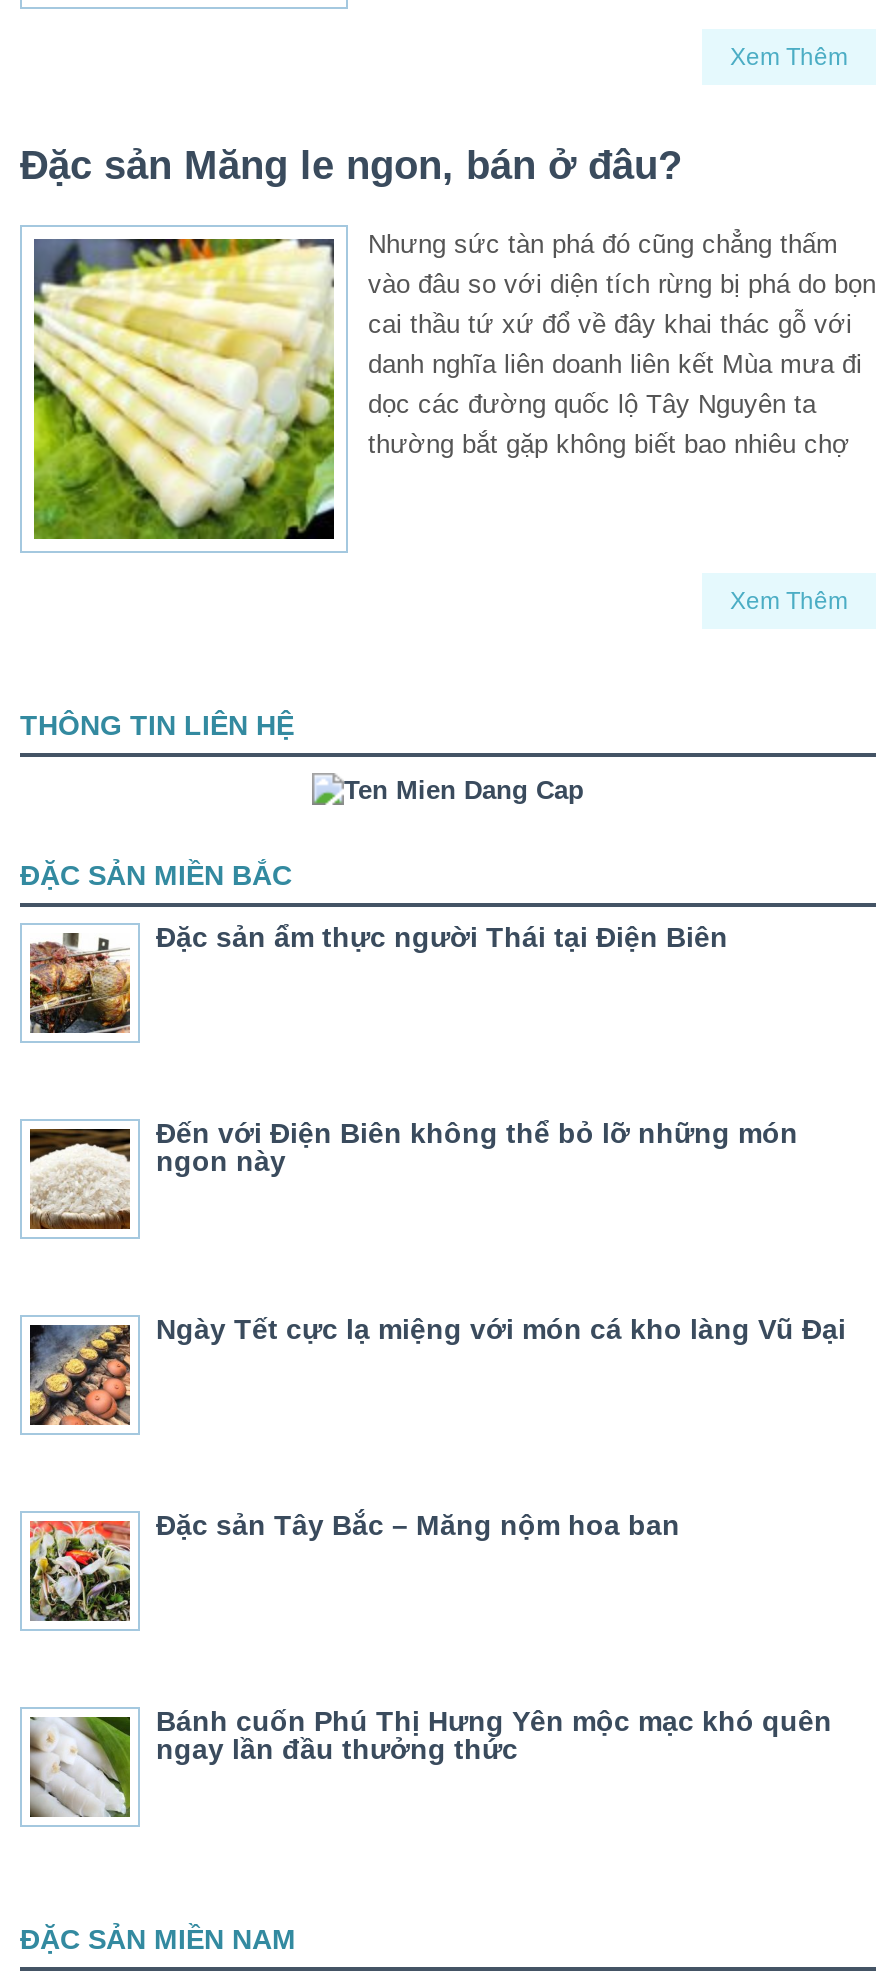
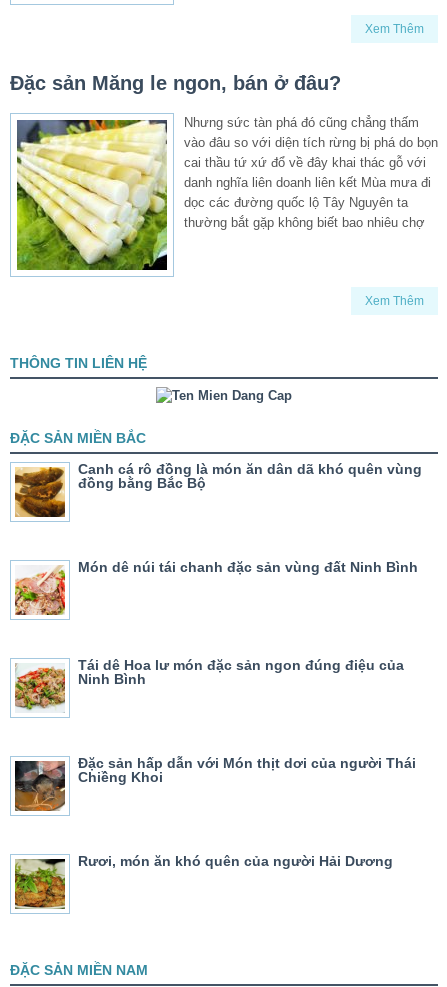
- [image]
- Đặc sản ẩm thực người Thái tại Điện Biên
+ [image]
+ Canh cá rô đồng là món ăn dân dã khó quên vùng
+ đồng bằng Bắc Bộ

- [image]
- Đến với Điện Biên không thể bỏ lỡ những món
- ngon này
+ [image]
+ Món dê núi tái chanh đặc sản vùng đất Ninh Bình

- [image]
- Ngày Tết cực lạ miệng với món cá kho làng Vũ Đại
+ [image]
+ Tái dê Hoa lư món đặc sản ngon đúng điệu của
+ Ninh Bình

- [image]
- Đặc sản Tây Bắc – Măng nộm hoa ban
+ [image]
+ Đặc sản hấp dẫn với Món thịt dơi của người Thái
+ Chiềng Khoi

- [image]
- Bánh cuốn Phú Thị Hưng Yên mộc mạc khó quên
- ngay lần đầu thưởng thức
+ [image]
+ Rươi, món ăn khó quên của người Hải Dương
